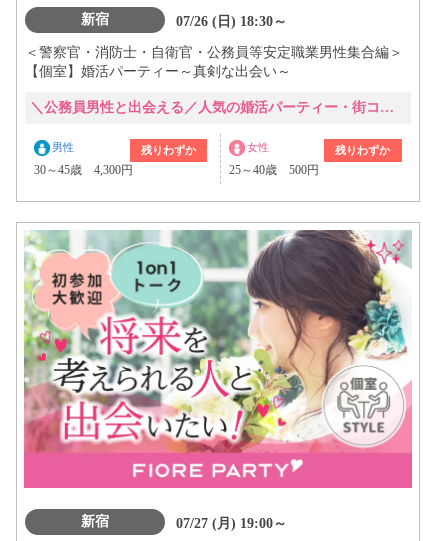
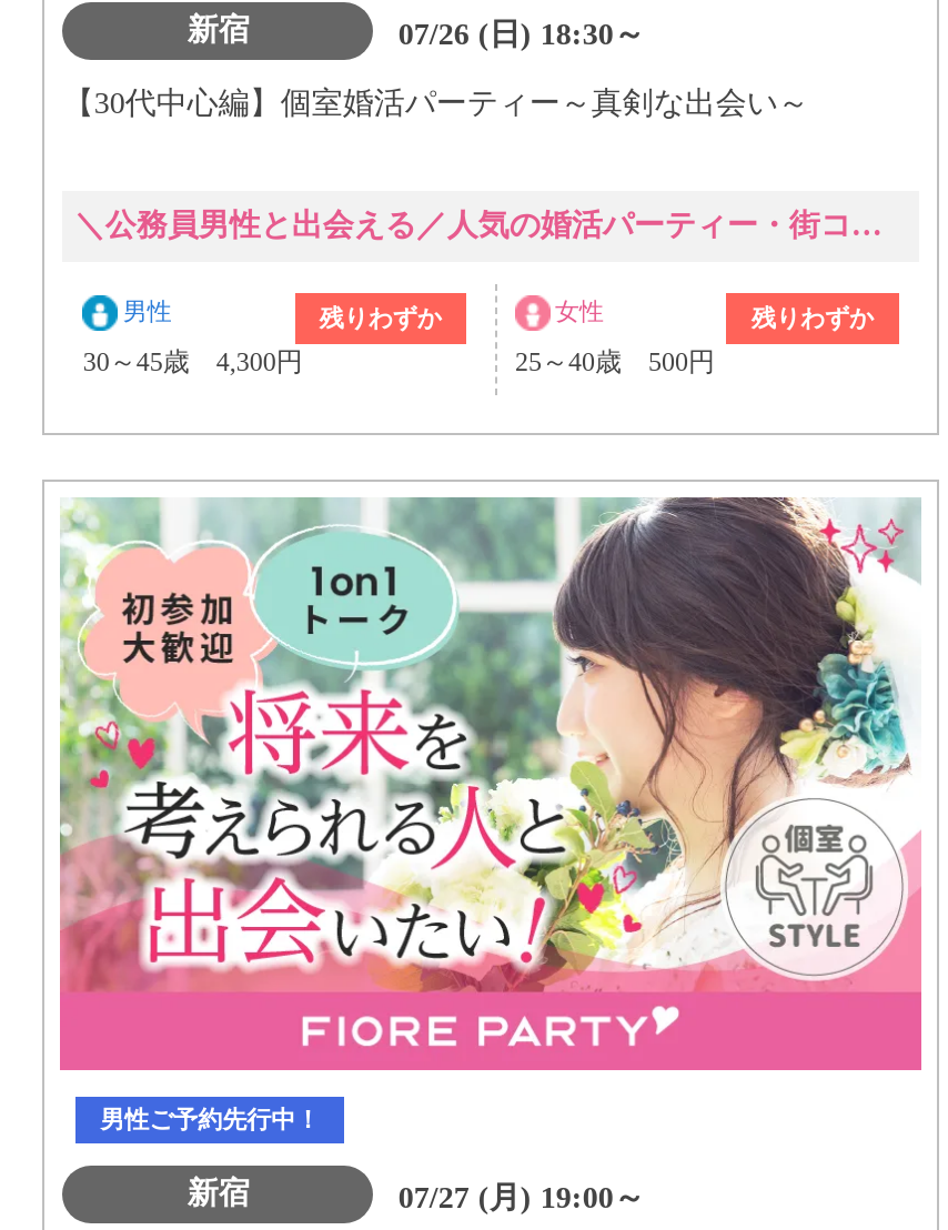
- ＜警察官・消防士・自衛官・公務員等安定職業男性集合編＞
- 【個室】婚活パーティー～真剣な出会い～
+ 【30代中心編】個室婚活パーティー～真剣な出会い～

+ 男性ご予約先行中！
